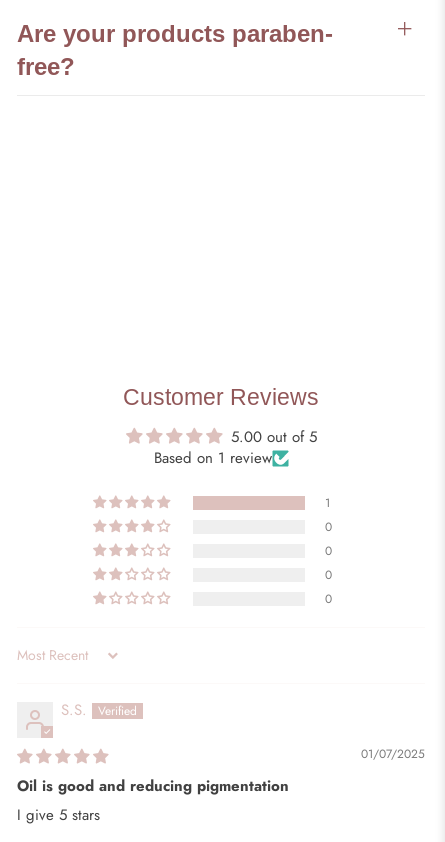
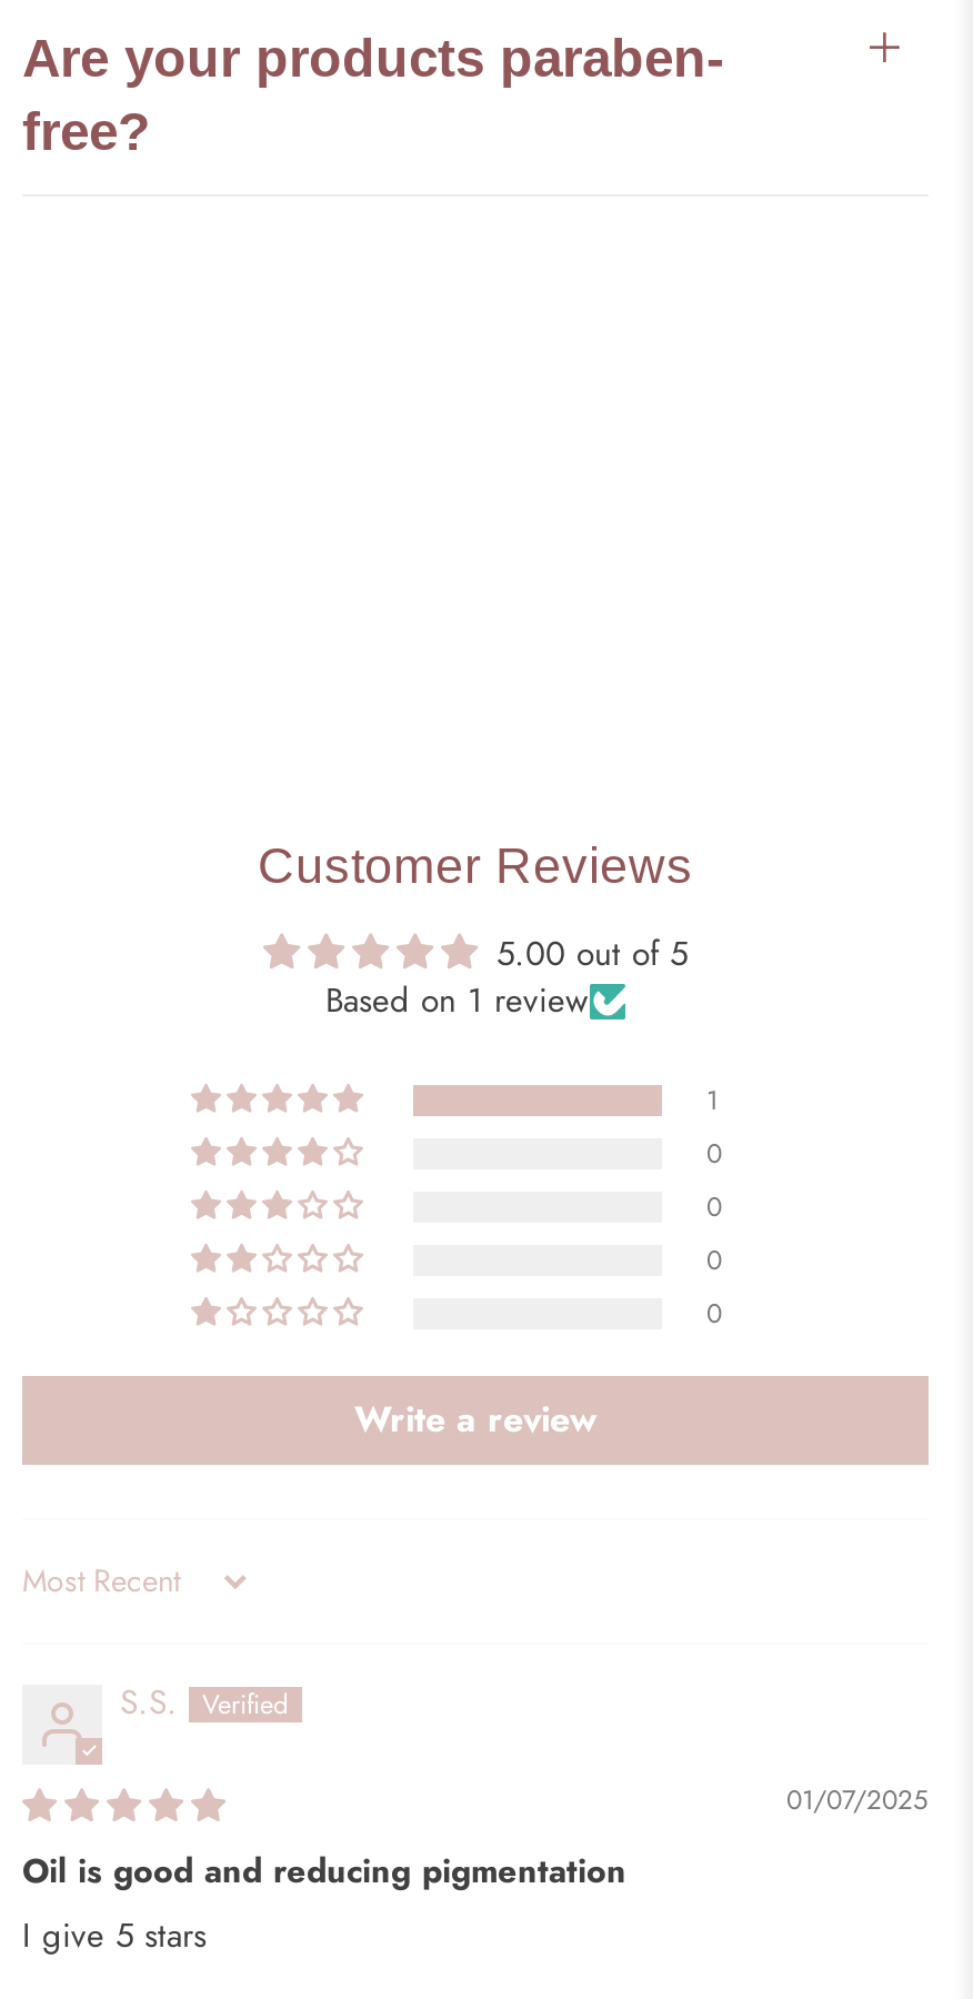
+ Write a review
